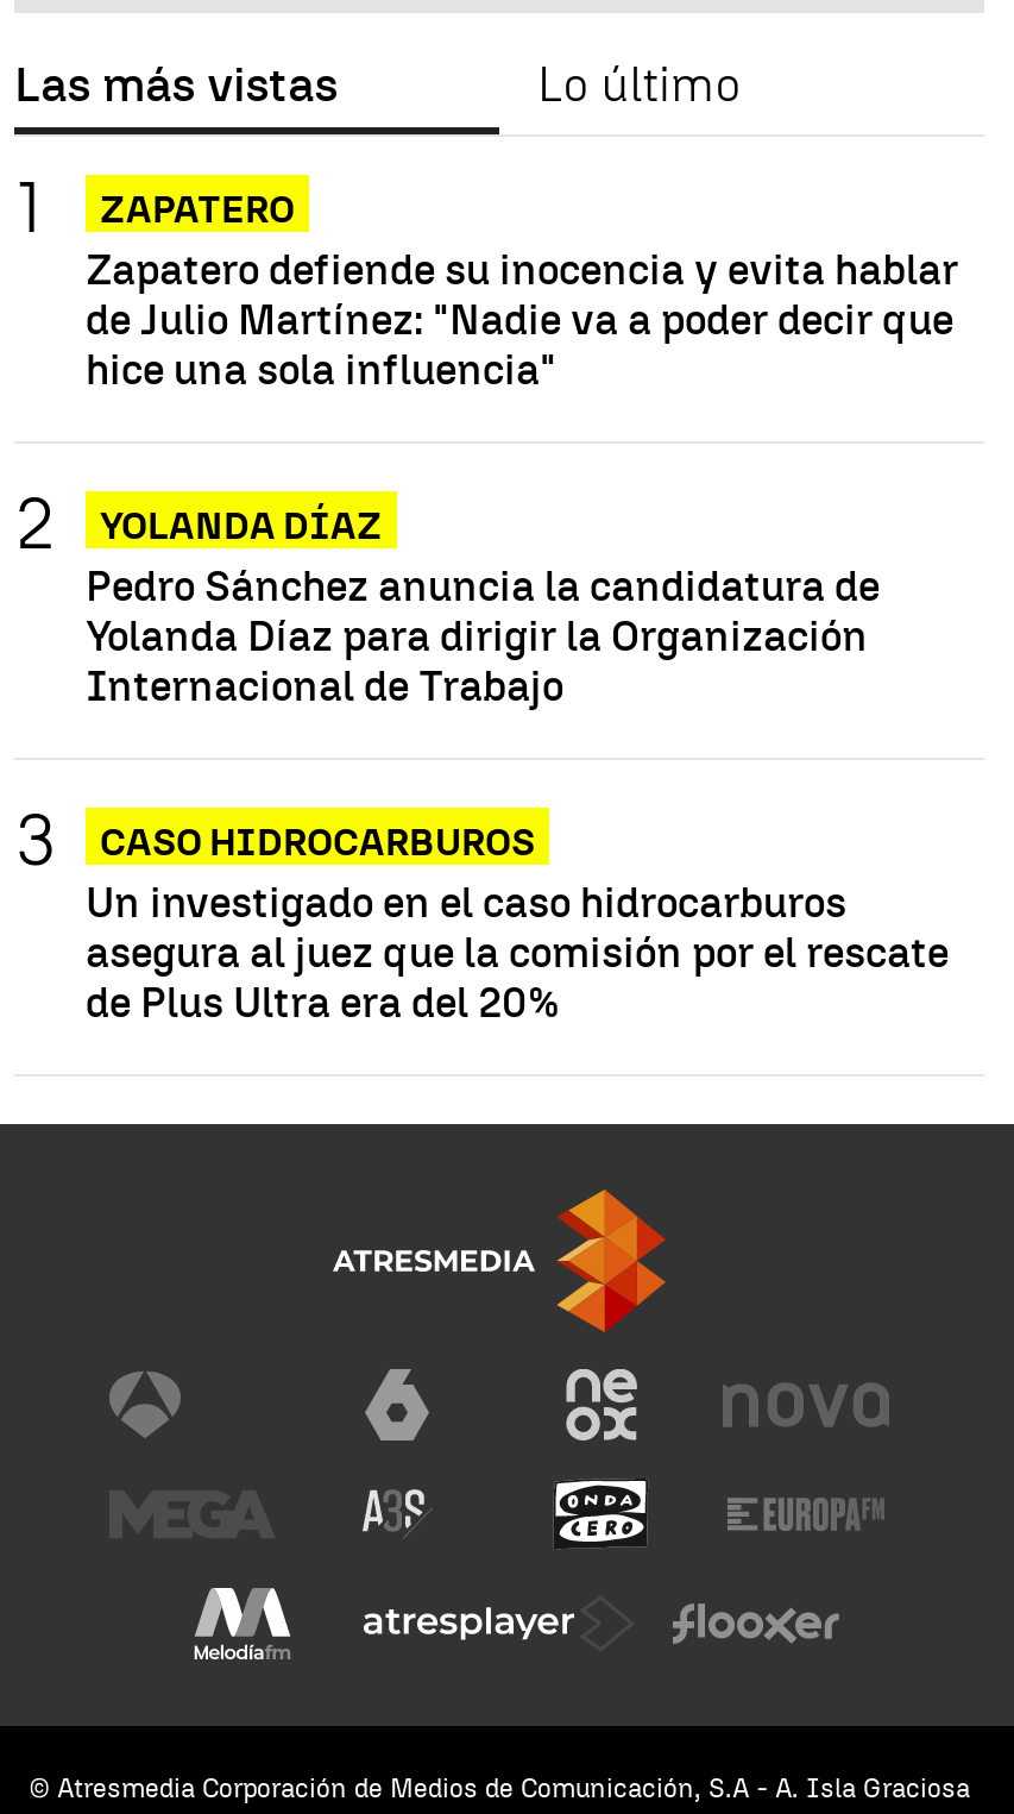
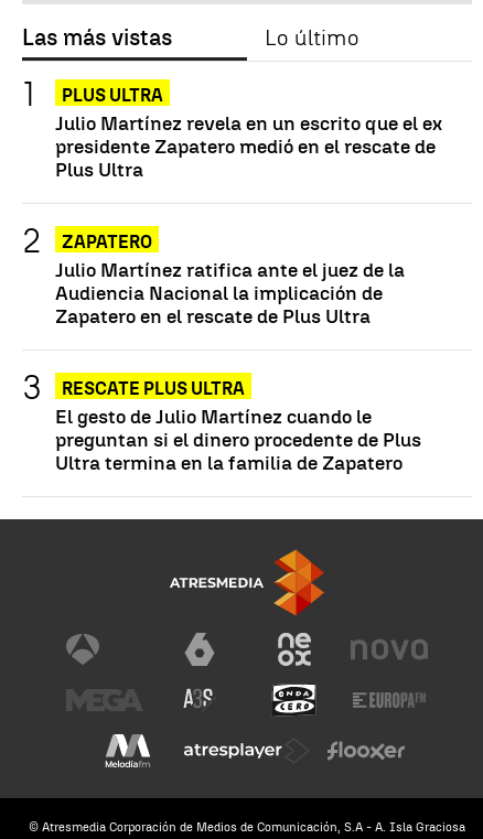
+ PLUS ULTRA
+ Julio Martínez revela en un escrito que el ex
+ presidente Zapatero medió en el rescate de
+ Plus Ultra

moved down: ZAPATERO

- Zapatero defiende su inocencia y evita hablar
- de Julio Martínez: "Nadie va a poder decir que
- hice una sola influencia"
- YOLANDA DÍAZ
- Pedro Sánchez anuncia la candidatura de
- Yolanda Díaz para dirigir la Organización
- Internacional de Trabajo
- CASO HIDROCARBUROS
- Un investigado en el caso hidrocarburos
- asegura al juez que la comisión por el rescate
- de Plus Ultra era del 20%
+ Julio Martínez ratifica ante el juez de la
+ Audiencia Nacional la implicación de
+ Zapatero en el rescate de Plus Ultra
+ RESCATE PLUS ULTRA
+ El gesto de Julio Martínez cuando le
+ preguntan si el dinero procedente de Plus
+ Ultra termina en la familia de Zapatero
